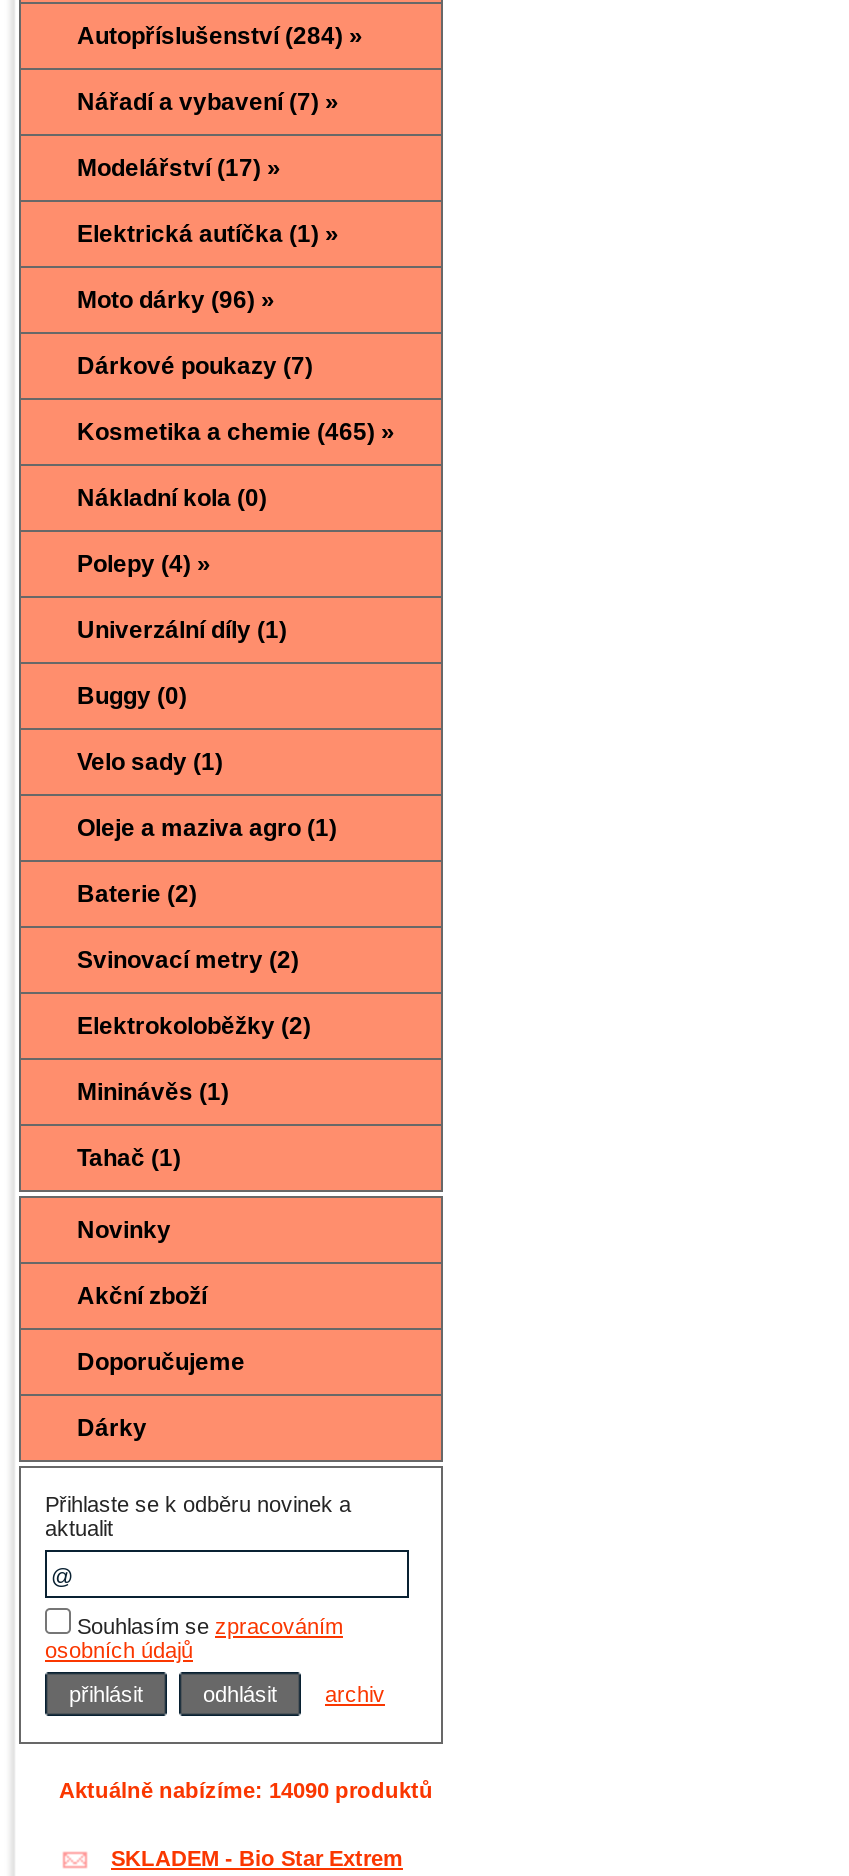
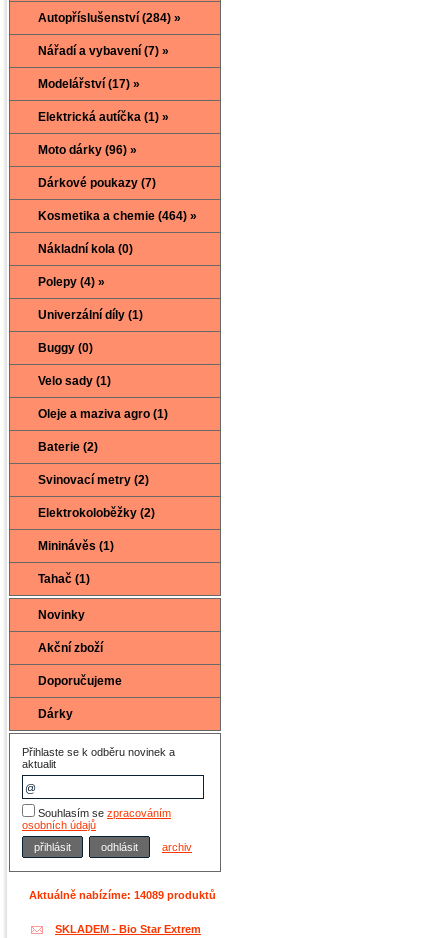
- Kosmetika a chemie (465) »
+ Kosmetika a chemie (464) »

- Aktuálně nabízíme: 14090 produktů
+ Aktuálně nabízíme: 14089 produktů
